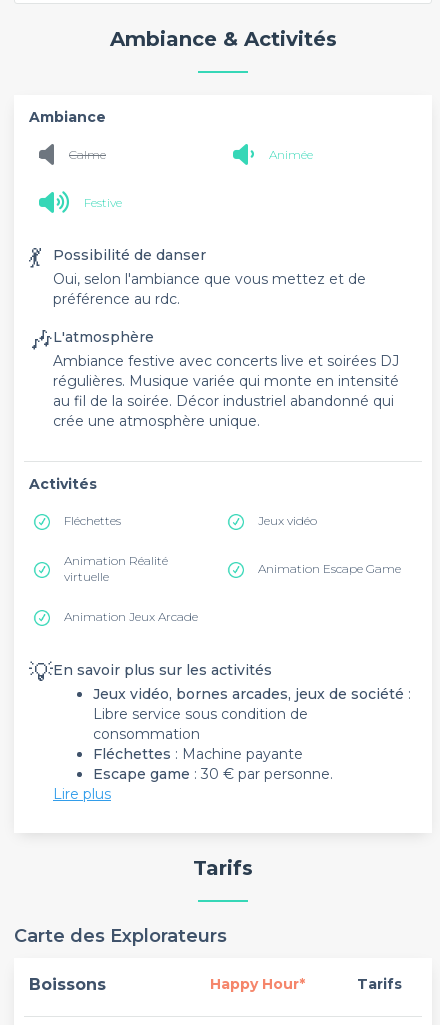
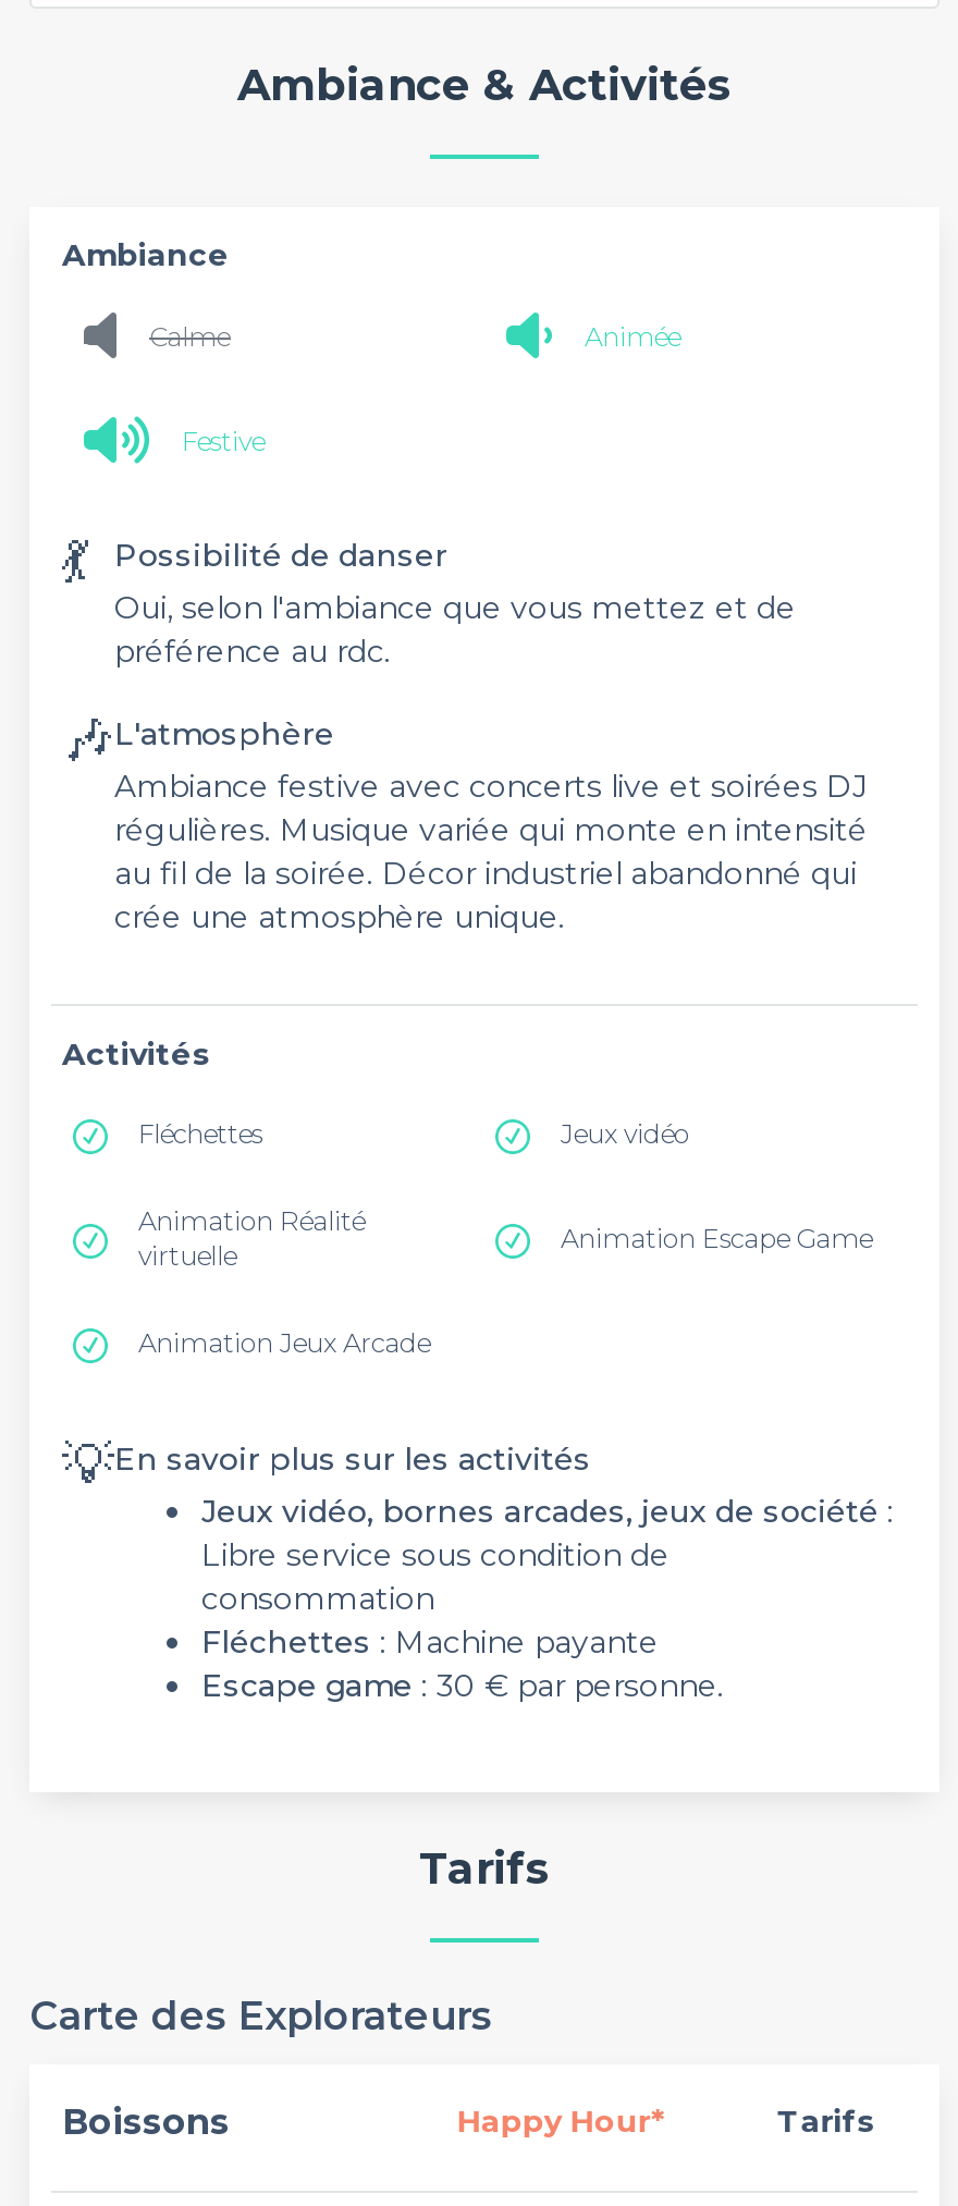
- Lire plus
